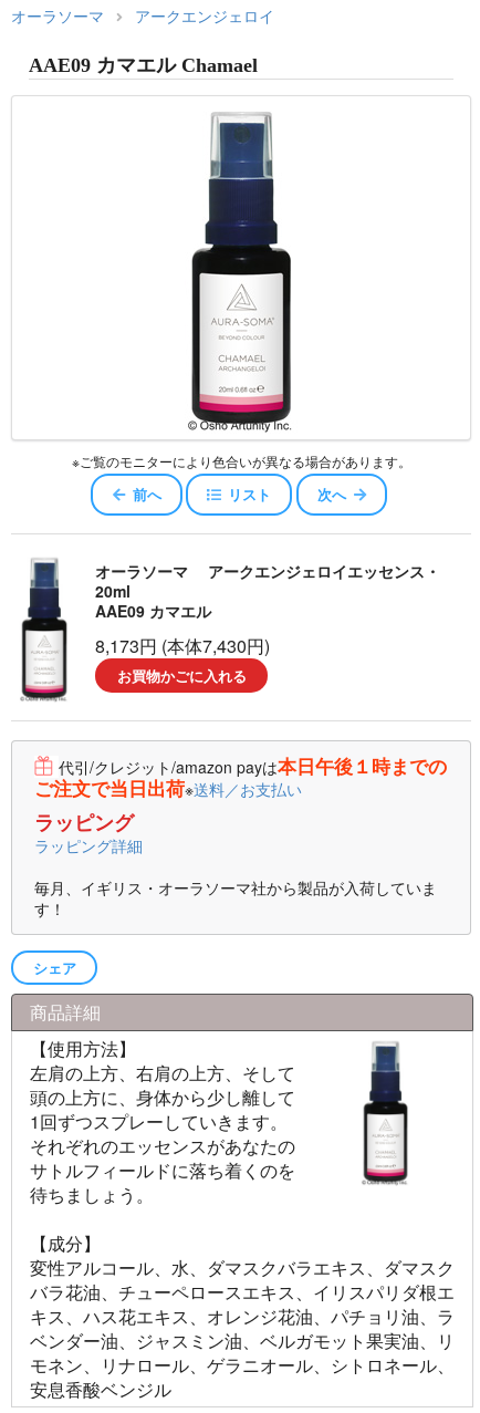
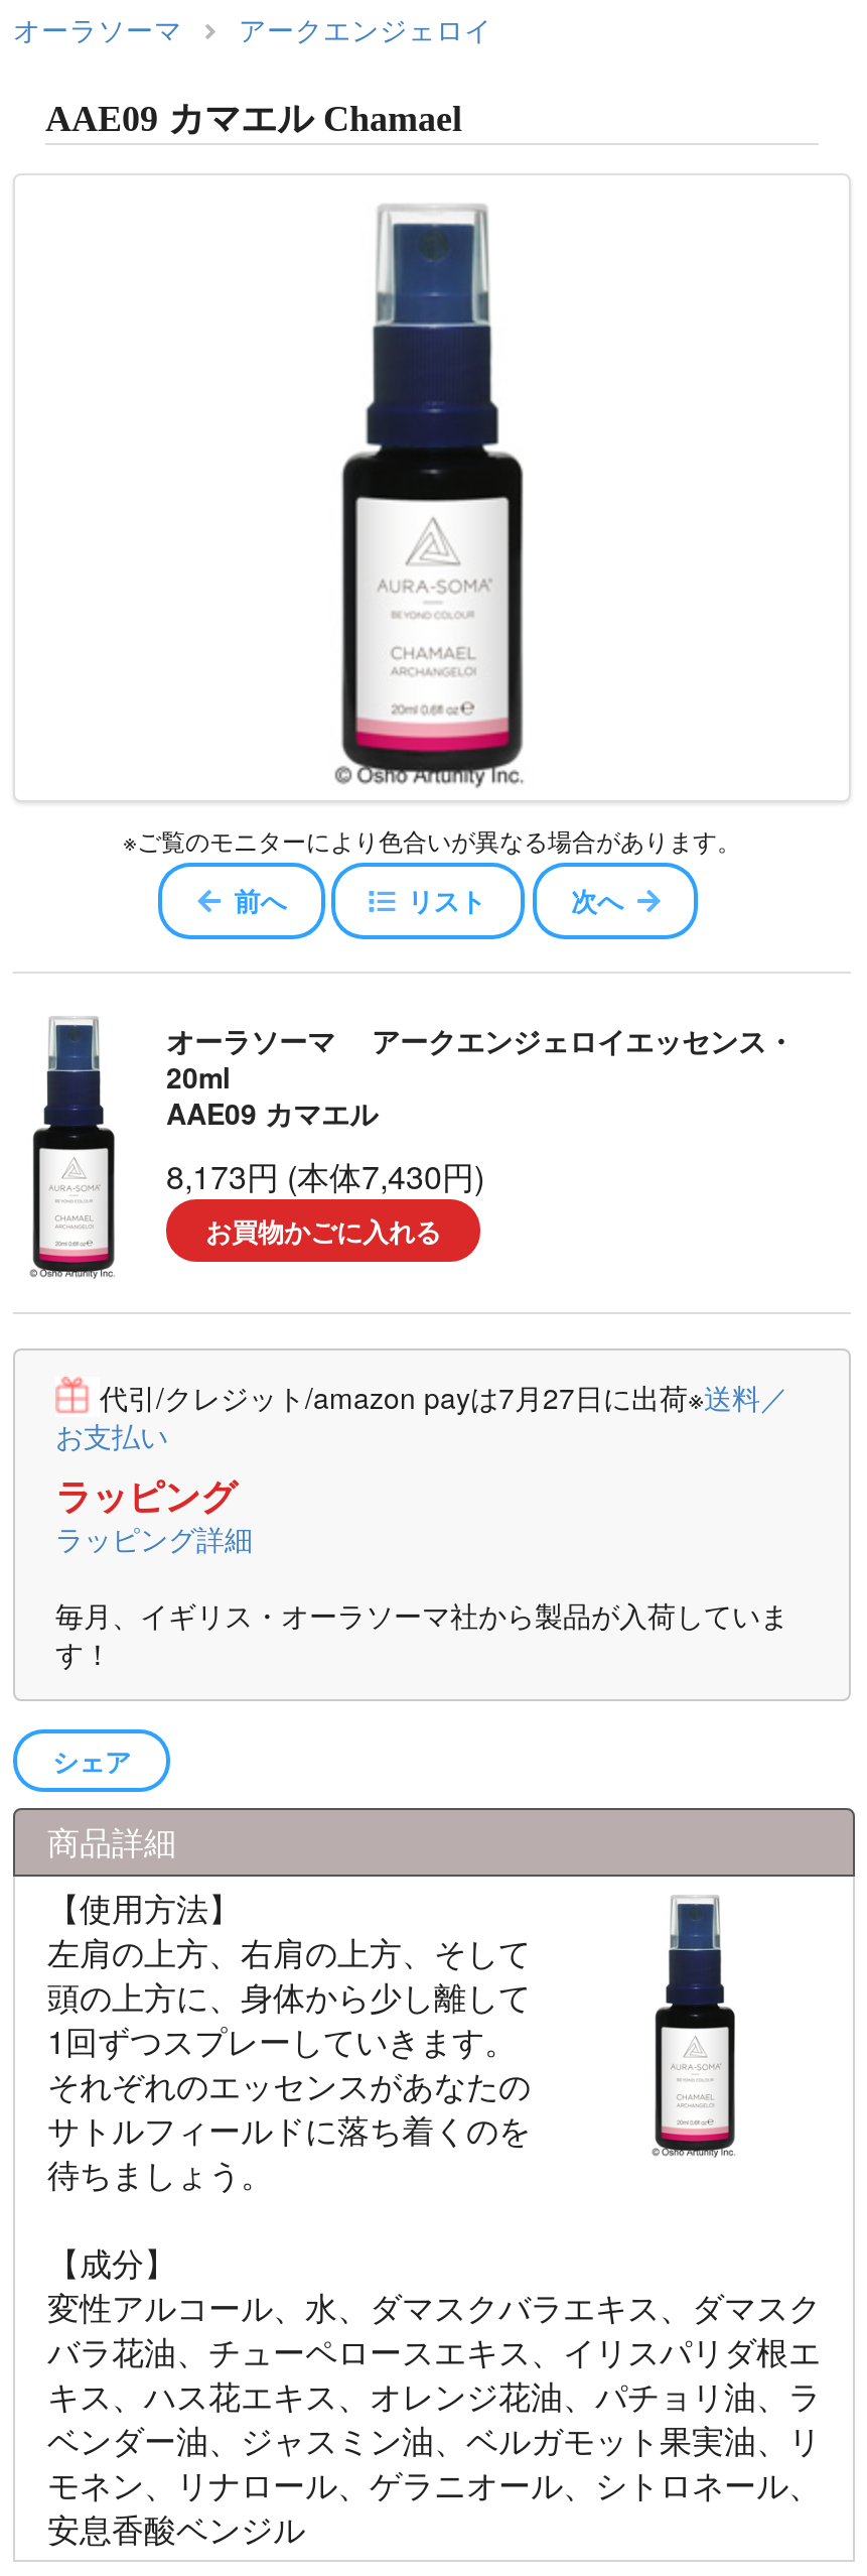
- 代引/クレジット/amazon payは本日午後１時までの
- ご注文で当日出荷※送料／お支払い
+ 代引/クレジット/amazon payは7月27日に出荷※送料／
+ お支払い
